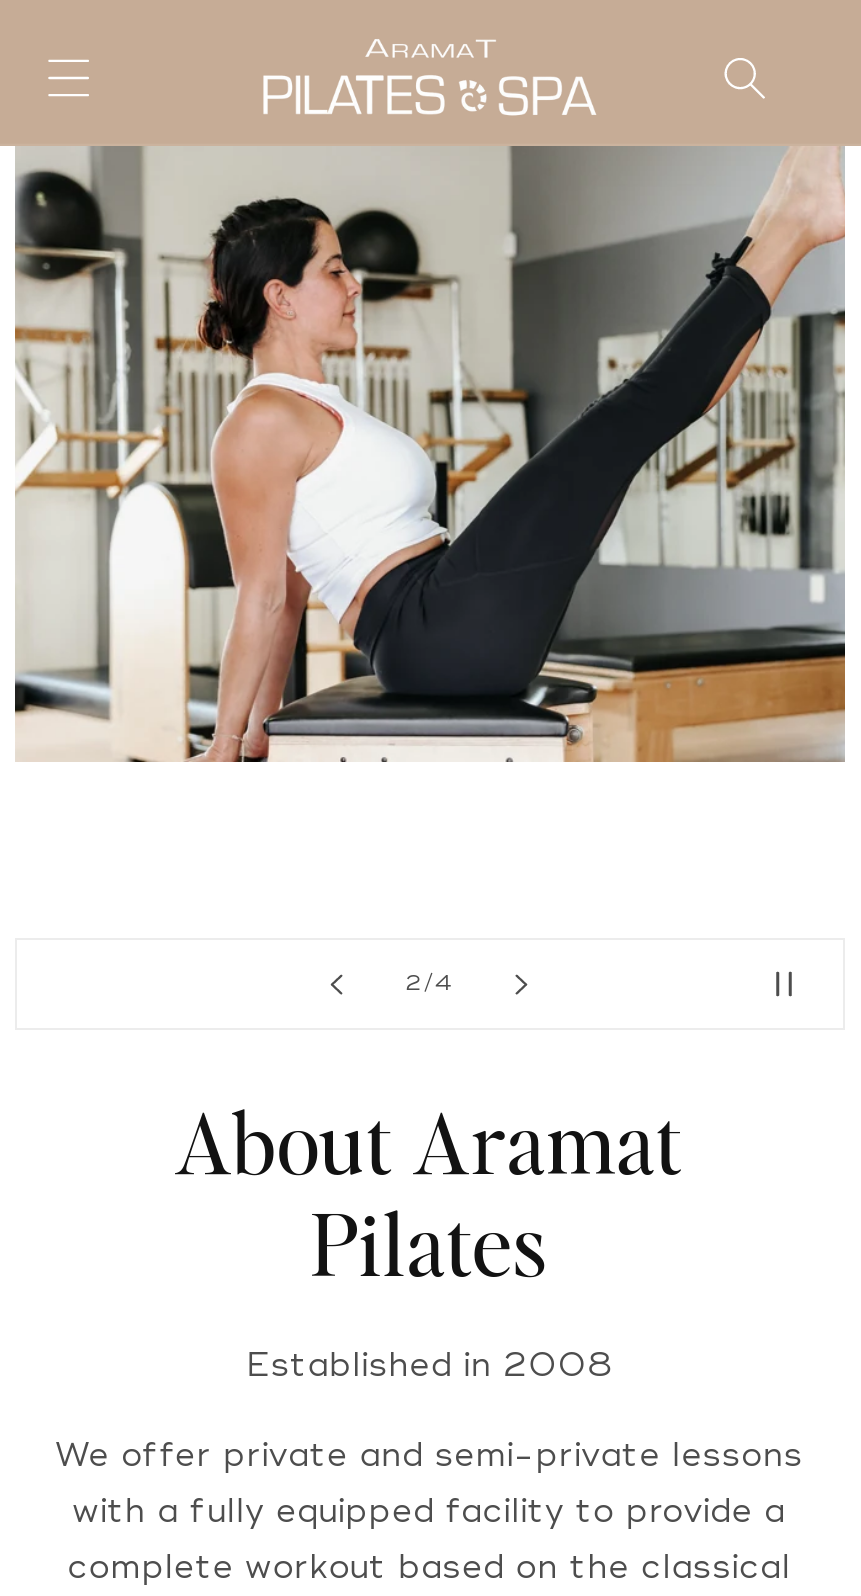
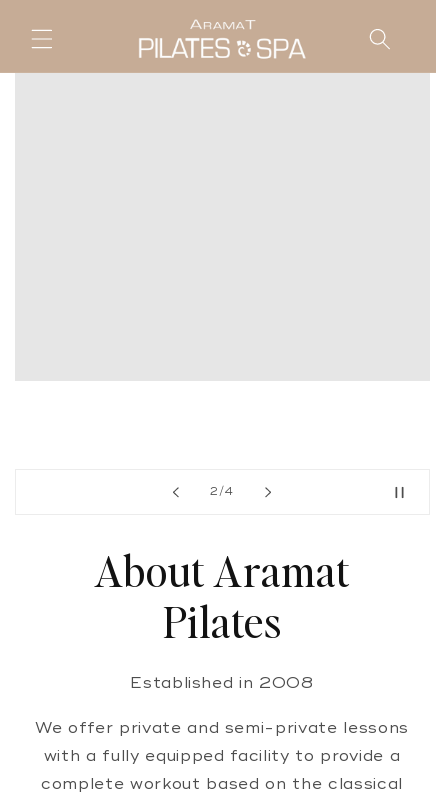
- [image]
